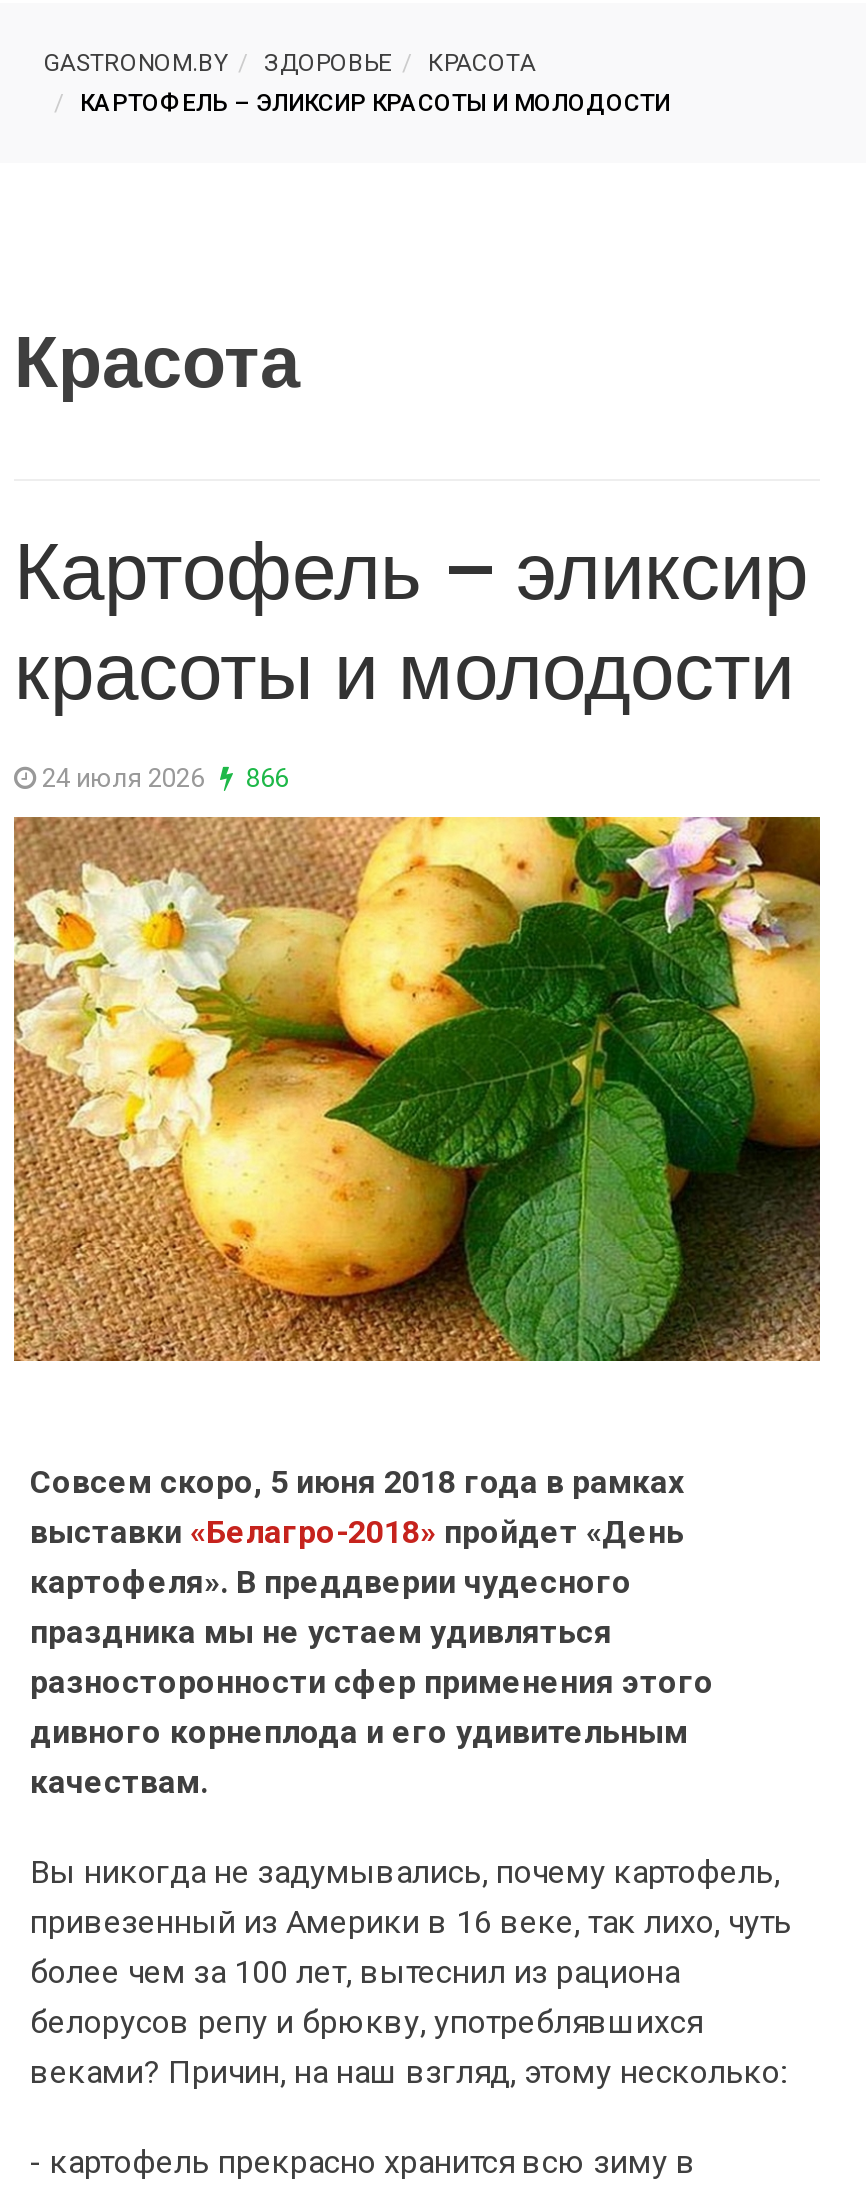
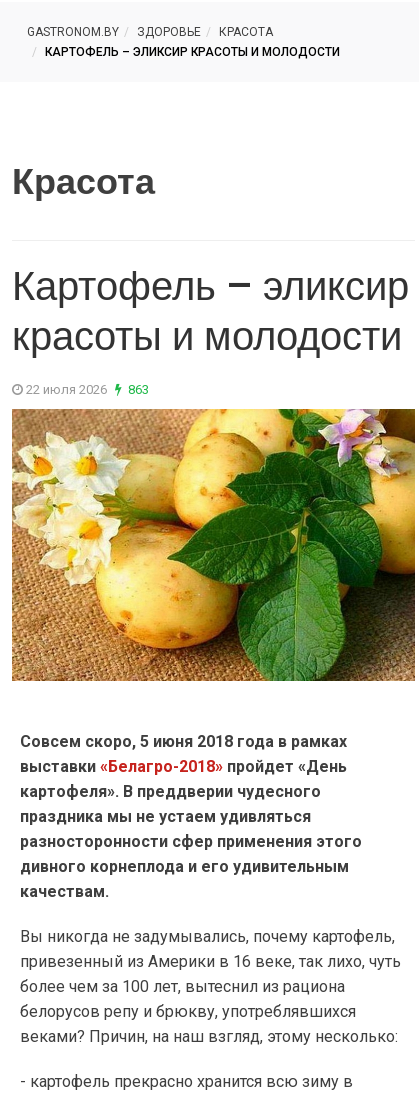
- 24 июля 2026
+ 22 июля 2026

- 866
+ 863
